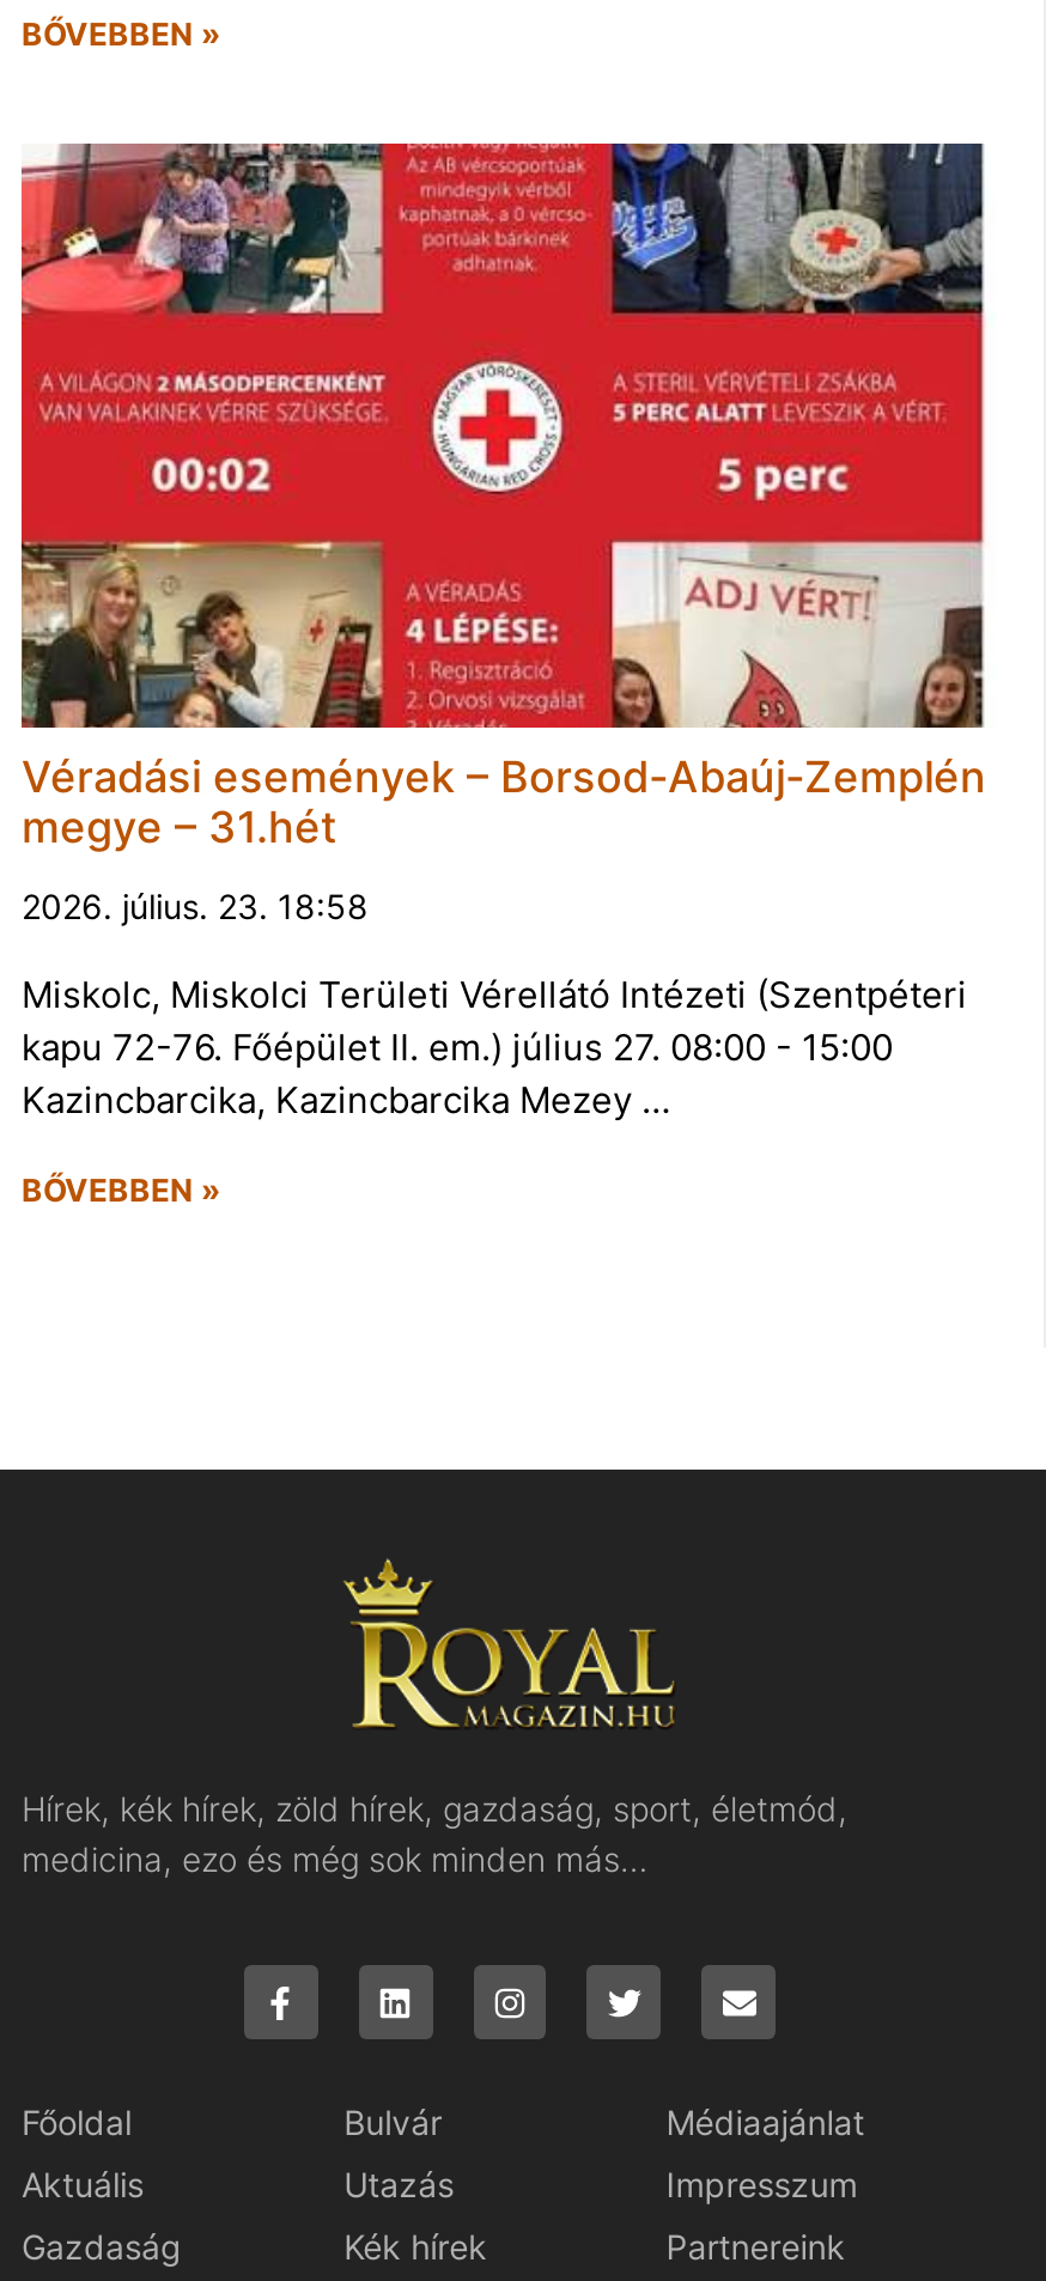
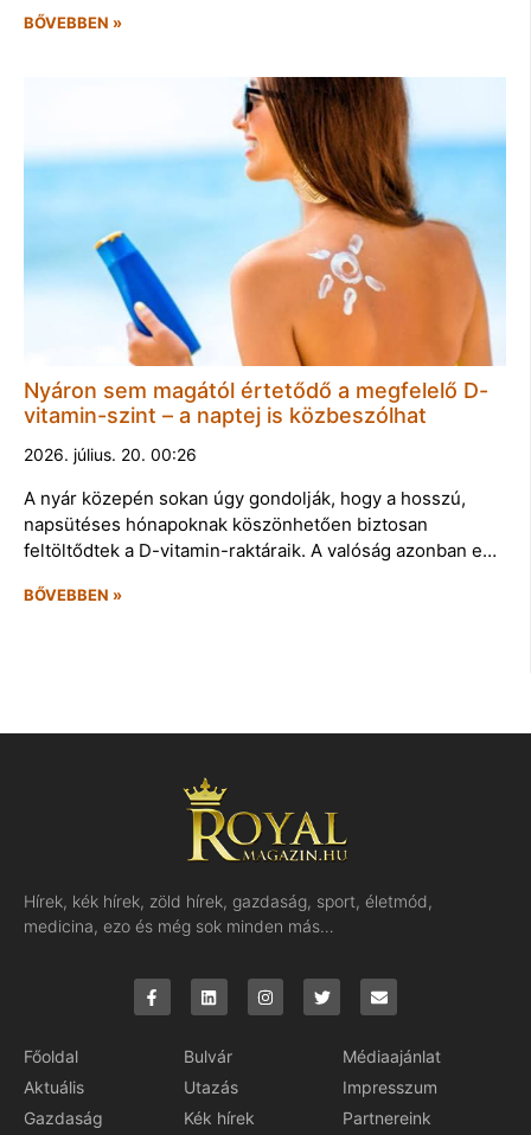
- [image]
- Véradási események – Borsod-Abaúj-Zemplén
- megye – 31.hét
+ [image]
+ Nyáron sem magától értetődő a megfelelő D-
+ vitamin-szint – a naptej is közbeszólhat

- 2026. július. 23. 18:58
+ 2026. július. 20. 00:26

- Miskolc, Miskolci Területi Vérellátó Intézeti (Szentpéteri
- kapu 72-76. Főépület II. em.) július 27. 08:00 - 15:00
- Kazincbarcika, Kazincbarcika Mezey …
+ A nyár közepén sokan úgy gondolják, hogy a hosszú,
+ napsütéses hónapoknak köszönhetően biztosan
+ feltöltődtek a D-vitamin-raktáraik. A valóság azonban e…
